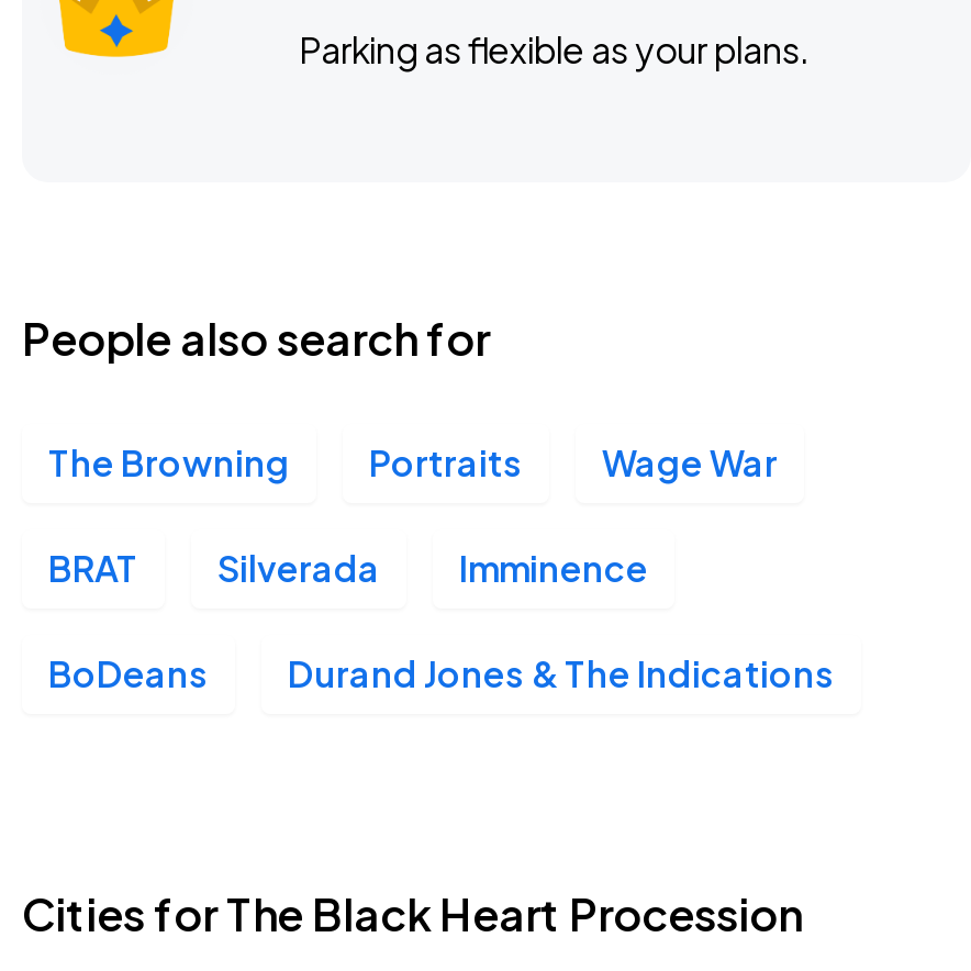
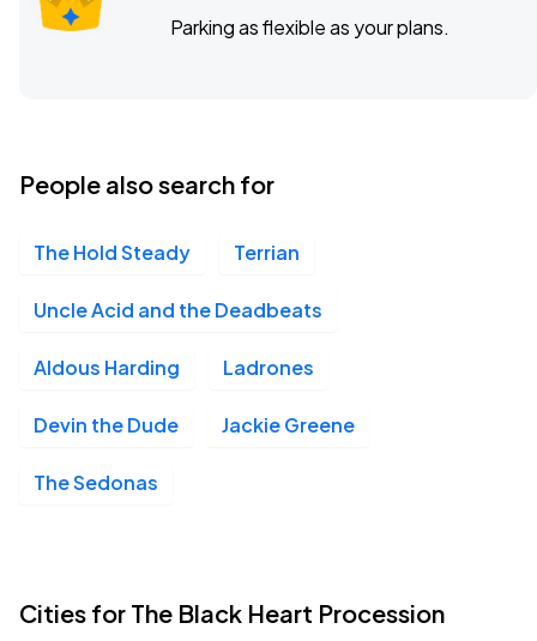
- The Browning
- Portraits
- Wage War
- BRAT
- Silverada
- Imminence
- BoDeans
- Durand Jones & The Indications
+ The Hold Steady
+ Terrian
+ Uncle Acid and the Deadbeats
+ Aldous Harding
+ Ladrones
+ Devin the Dude
+ Jackie Greene
+ The Sedonas
